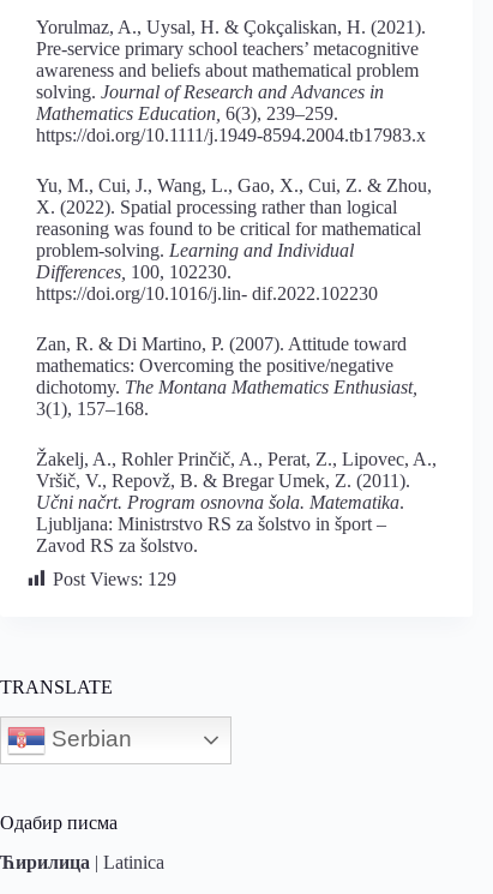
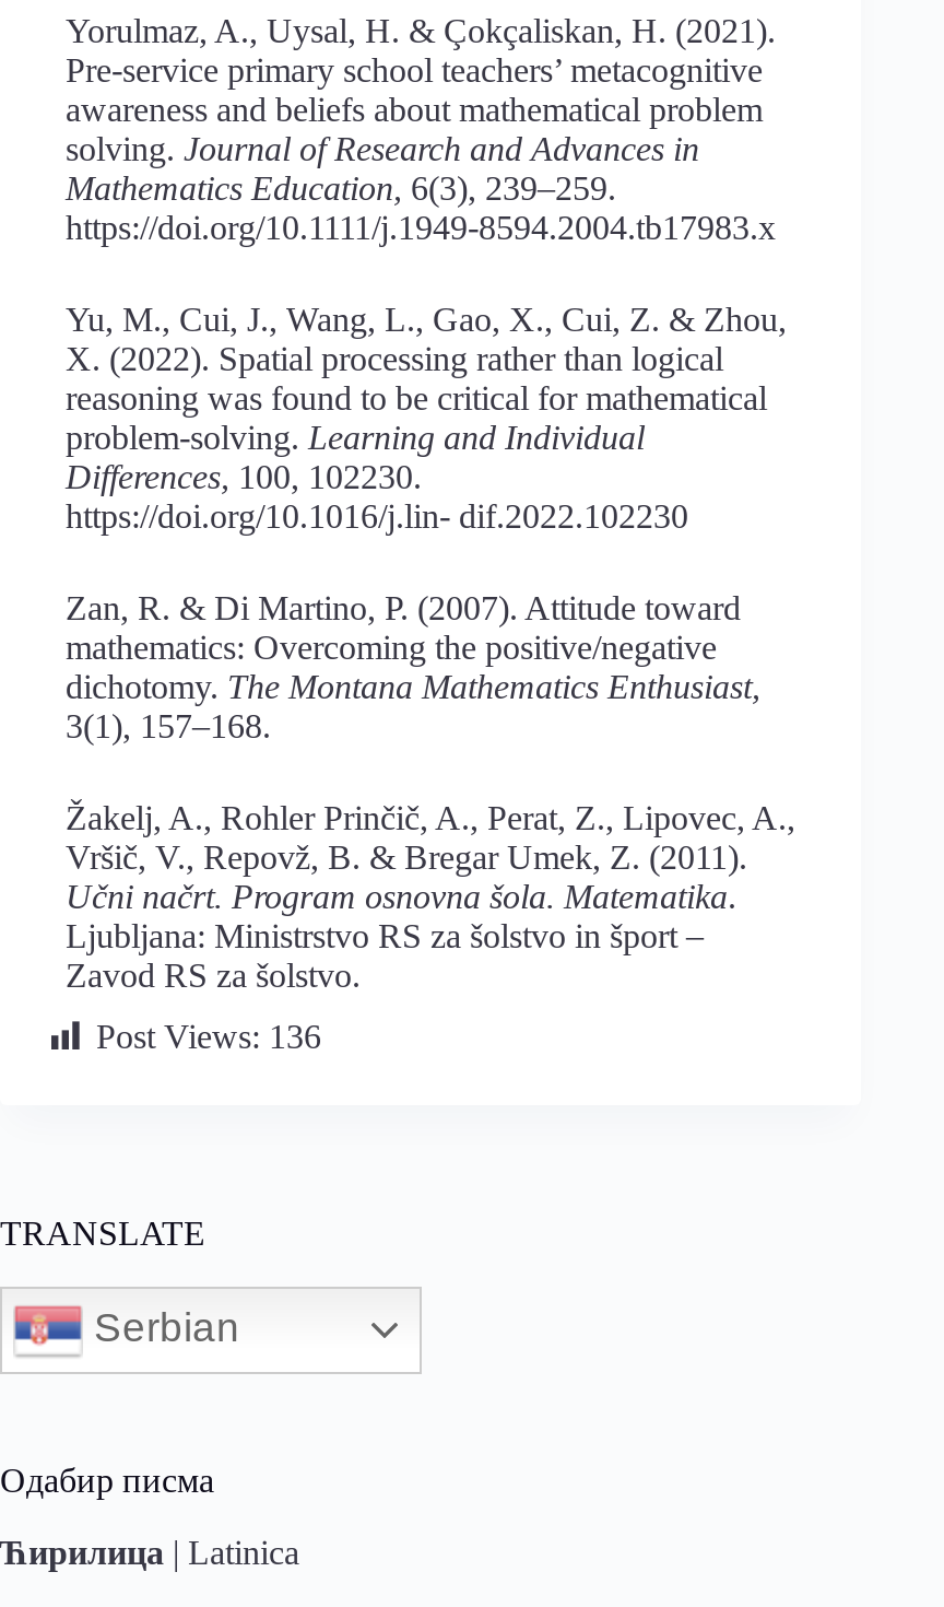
- Post Views: 129
+ Post Views: 136
